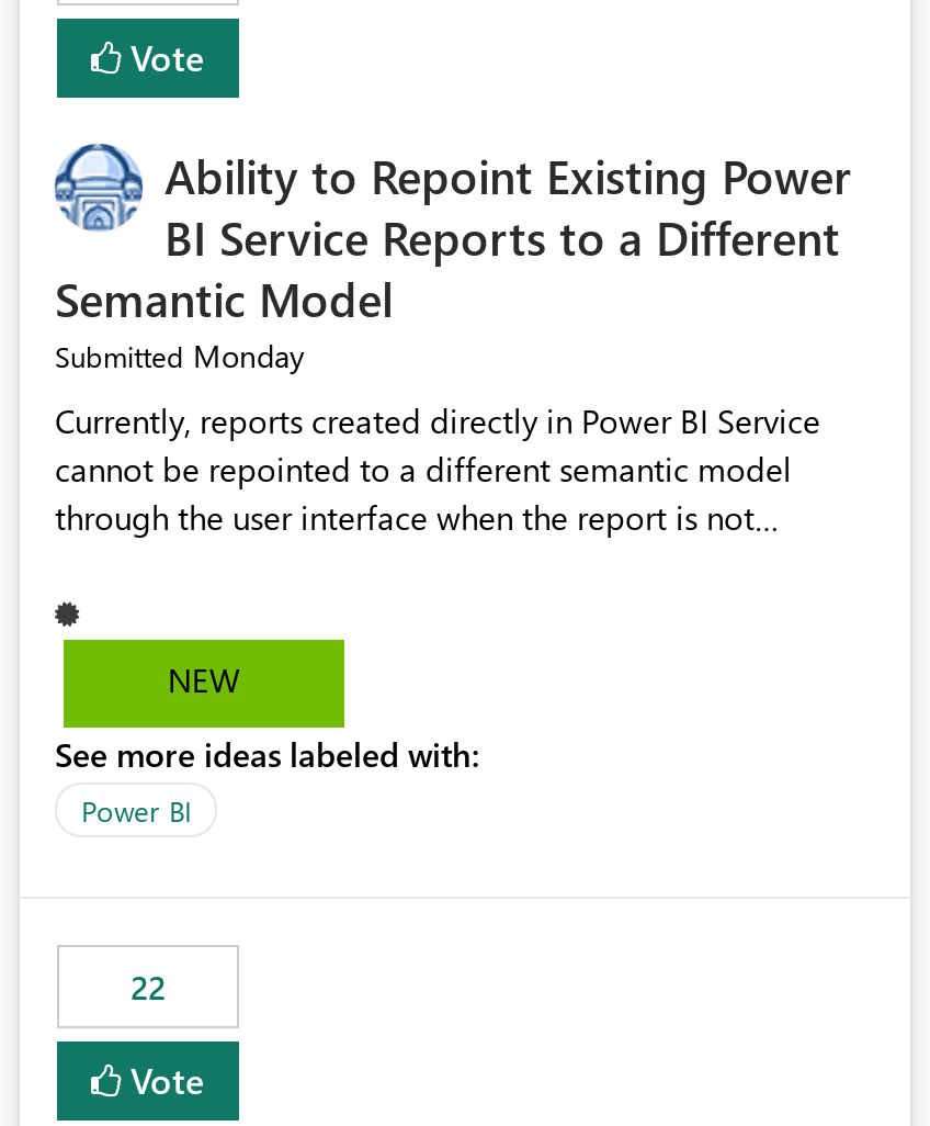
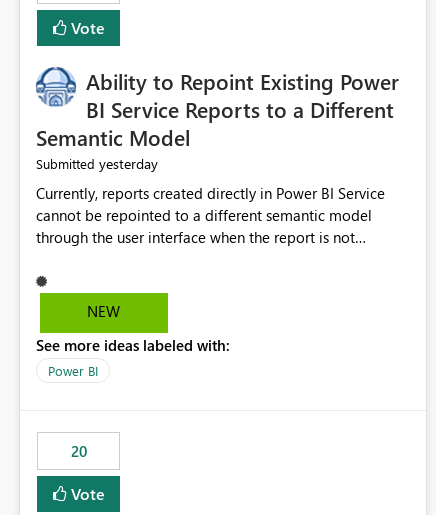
- Submitted Monday
+ Submitted yesterday

- 22
+ 20
